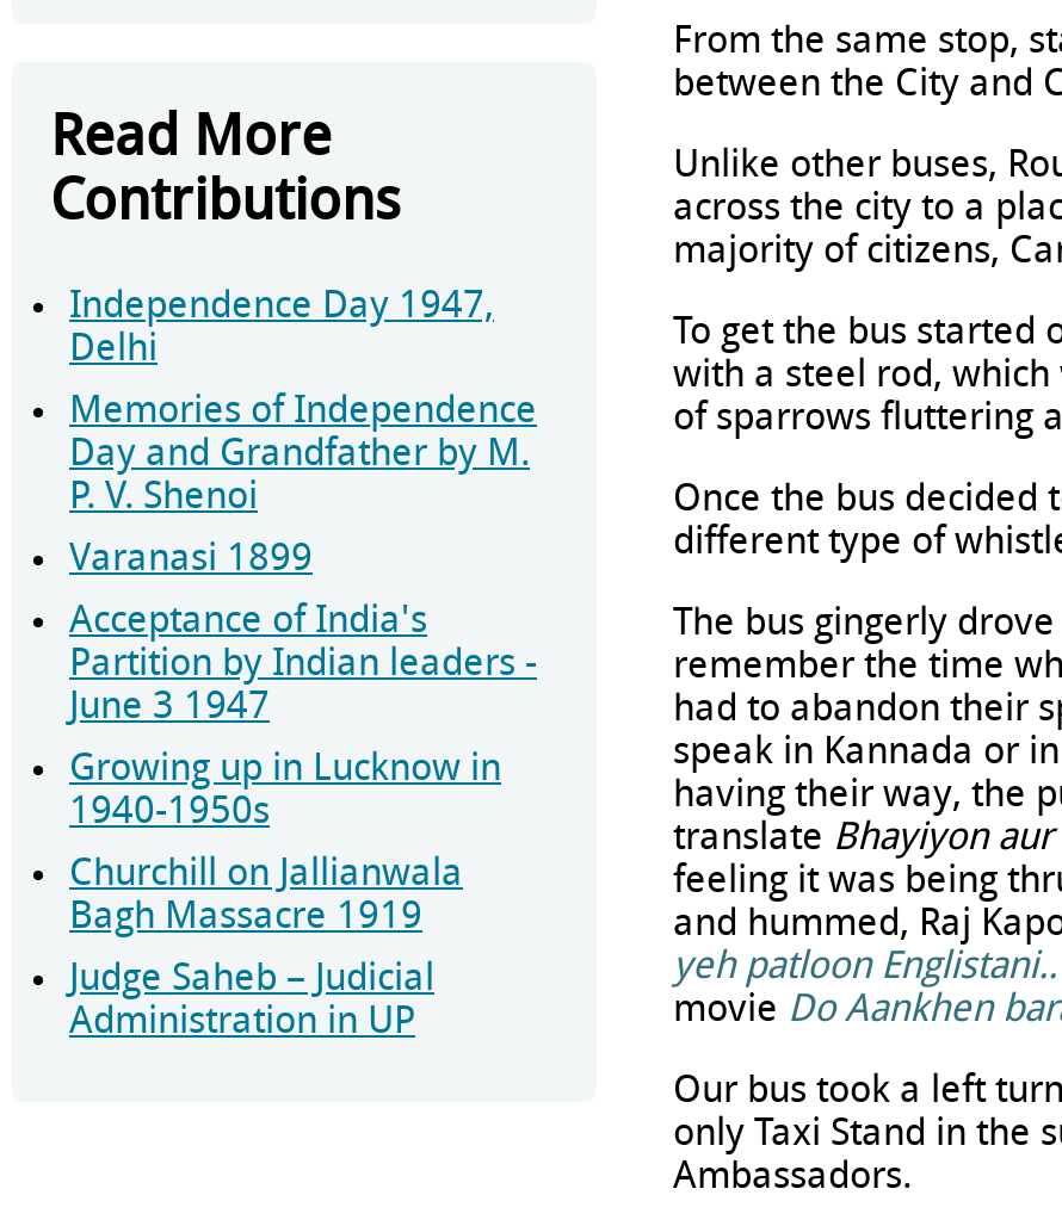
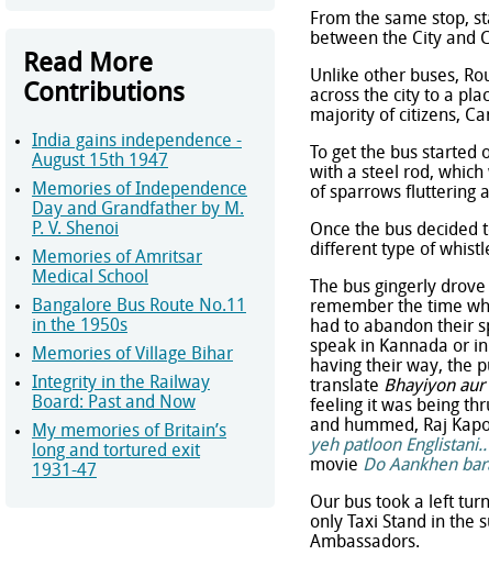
- Independence Day 1947,
- Delhi
+ India gains independence -
+ August 15th 1947

- Varanasi 1899
+ Memories of Amritsar
+ Medical School

- Acceptance of India's
- Partition by Indian leaders -
- June 3 1947
+ Bangalore Bus Route No.11
+ in the 1950s

- Growing up in Lucknow in
- 1940-1950s
+ Memories of Village Bihar

- Churchill on Jallianwala
- Bagh Massacre 1919
+ Integrity in the Railway
+ Board: Past and Now

- Judge Saheb – Judicial
- Administration in UP
+ My memories of Britain’s
+ long and tortured exit
+ 1931-47
